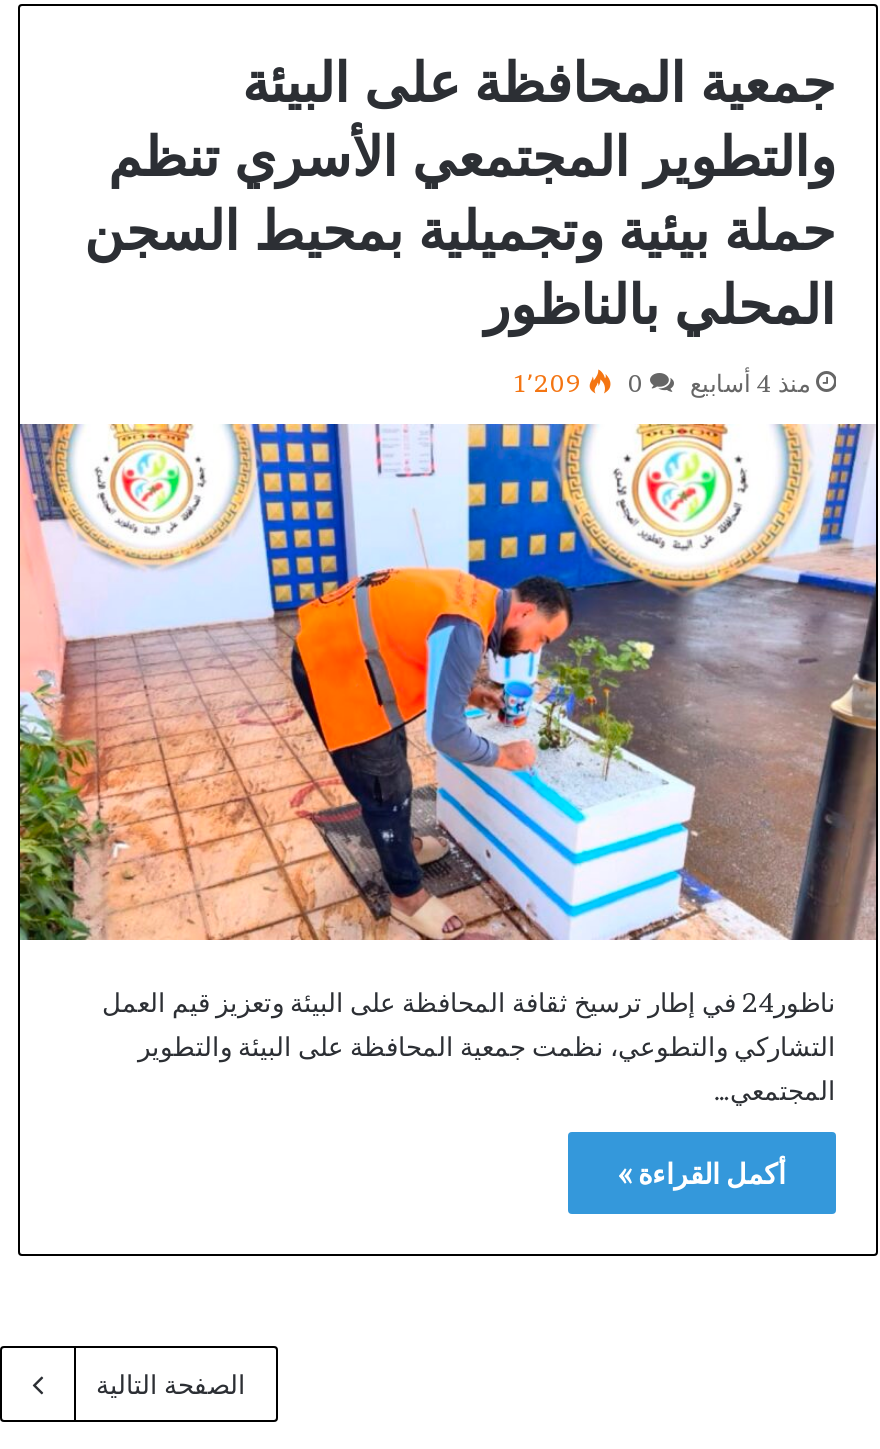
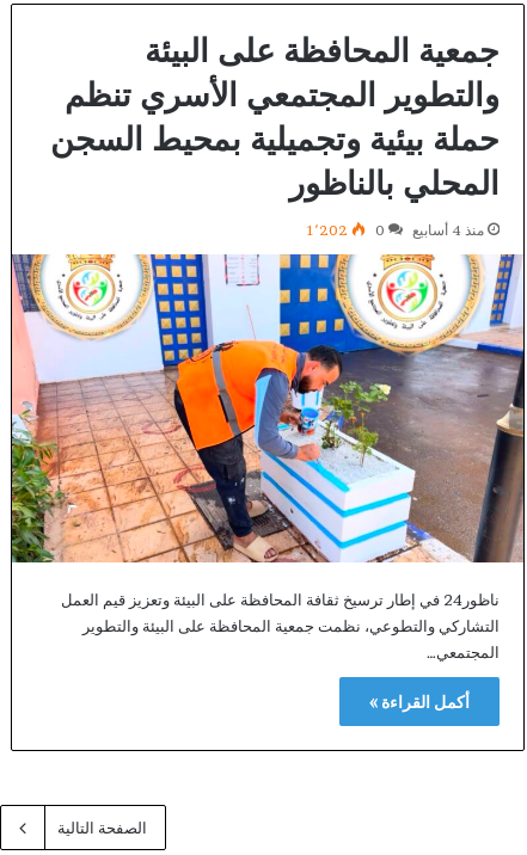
- 1٬209 0
+ 1٬202 0
